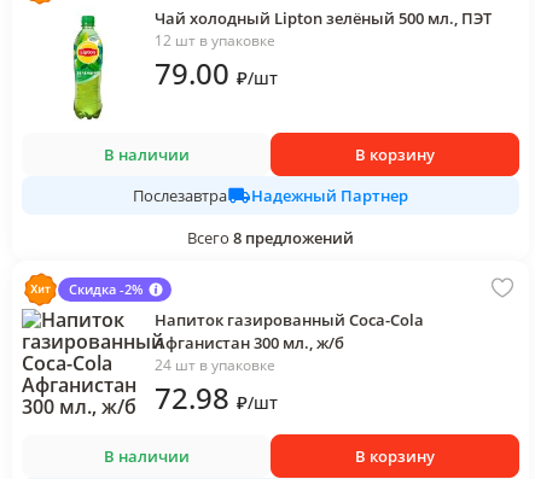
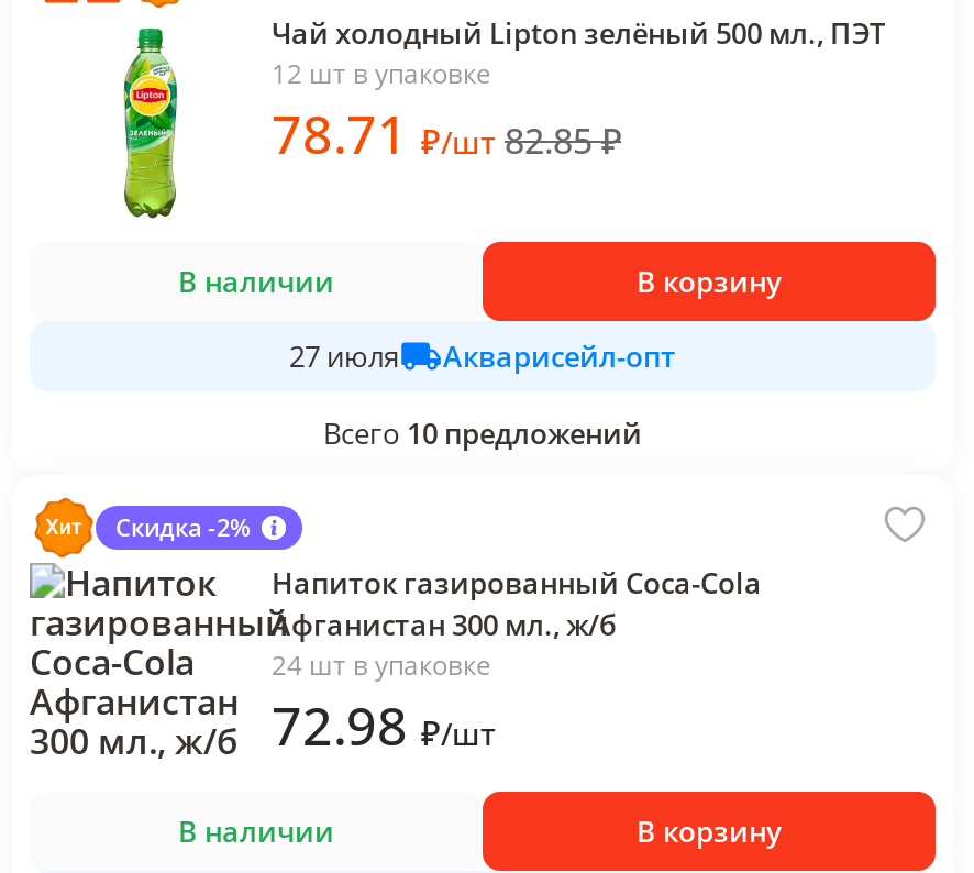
- 79.00 ₽/шт
+ 78.71 ₽/шт 82.85 ₽

- Послезавтра
- Надежный Партнер
+ 27 июля
+ Акварисейл-опт

- Всего 8 предложений
+ Всего 10 предложений
